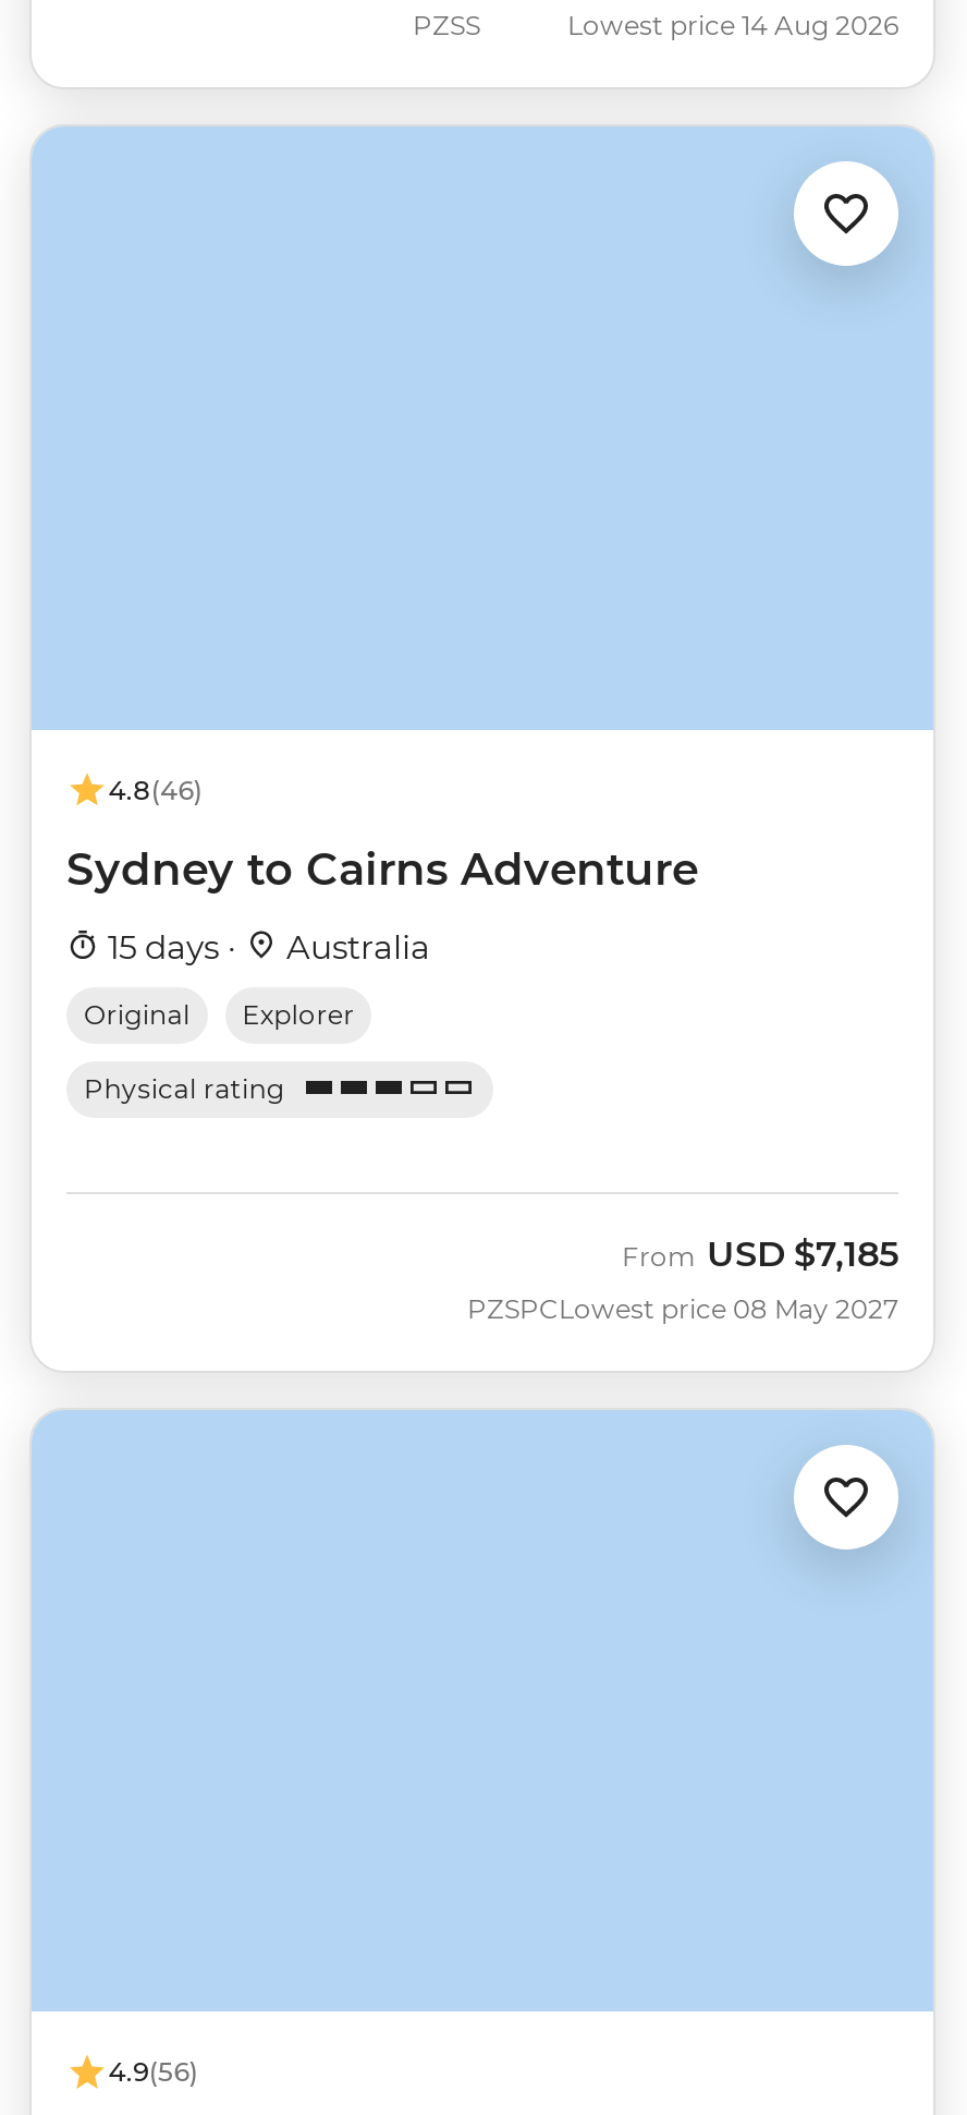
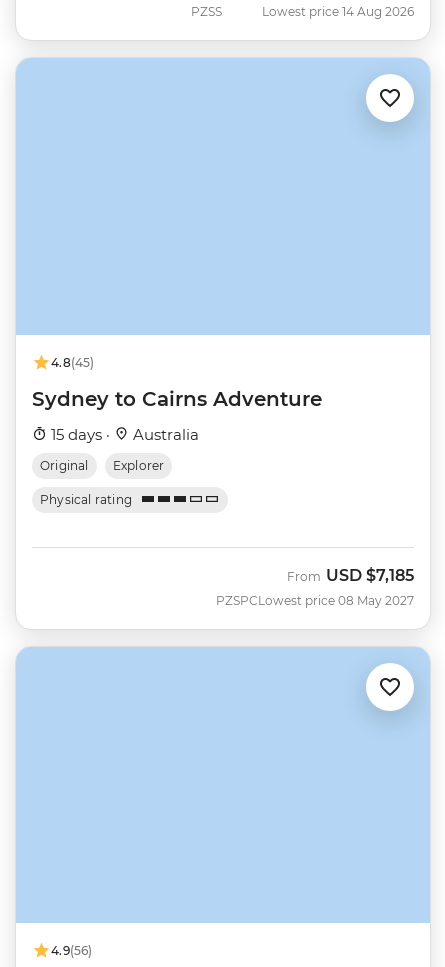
- 4.8(46)
+ 4.8(45)
